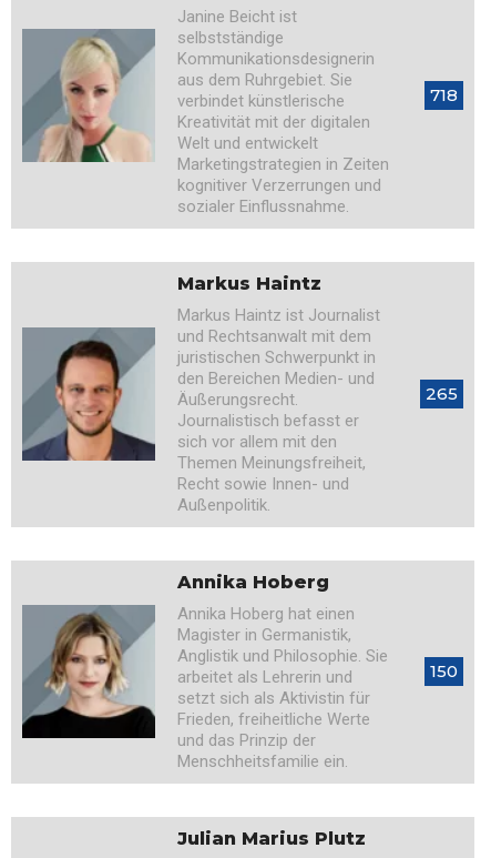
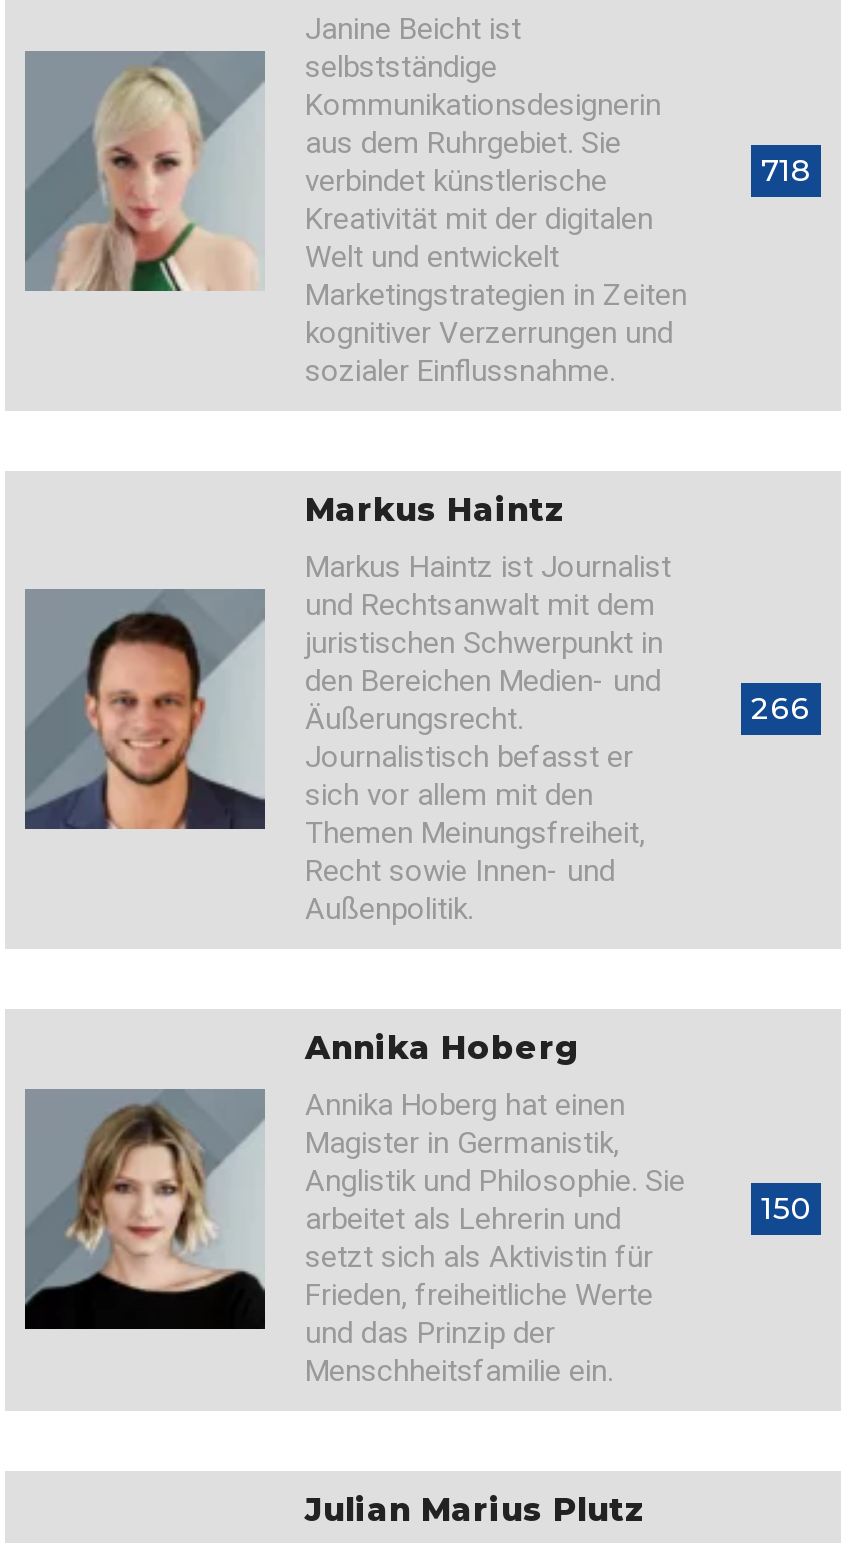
- 265
+ 266
